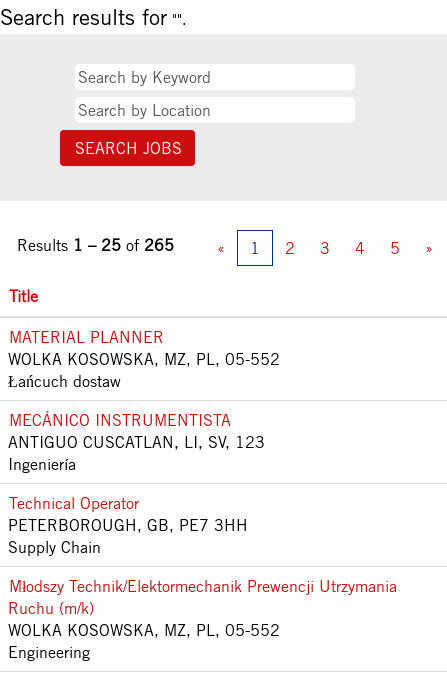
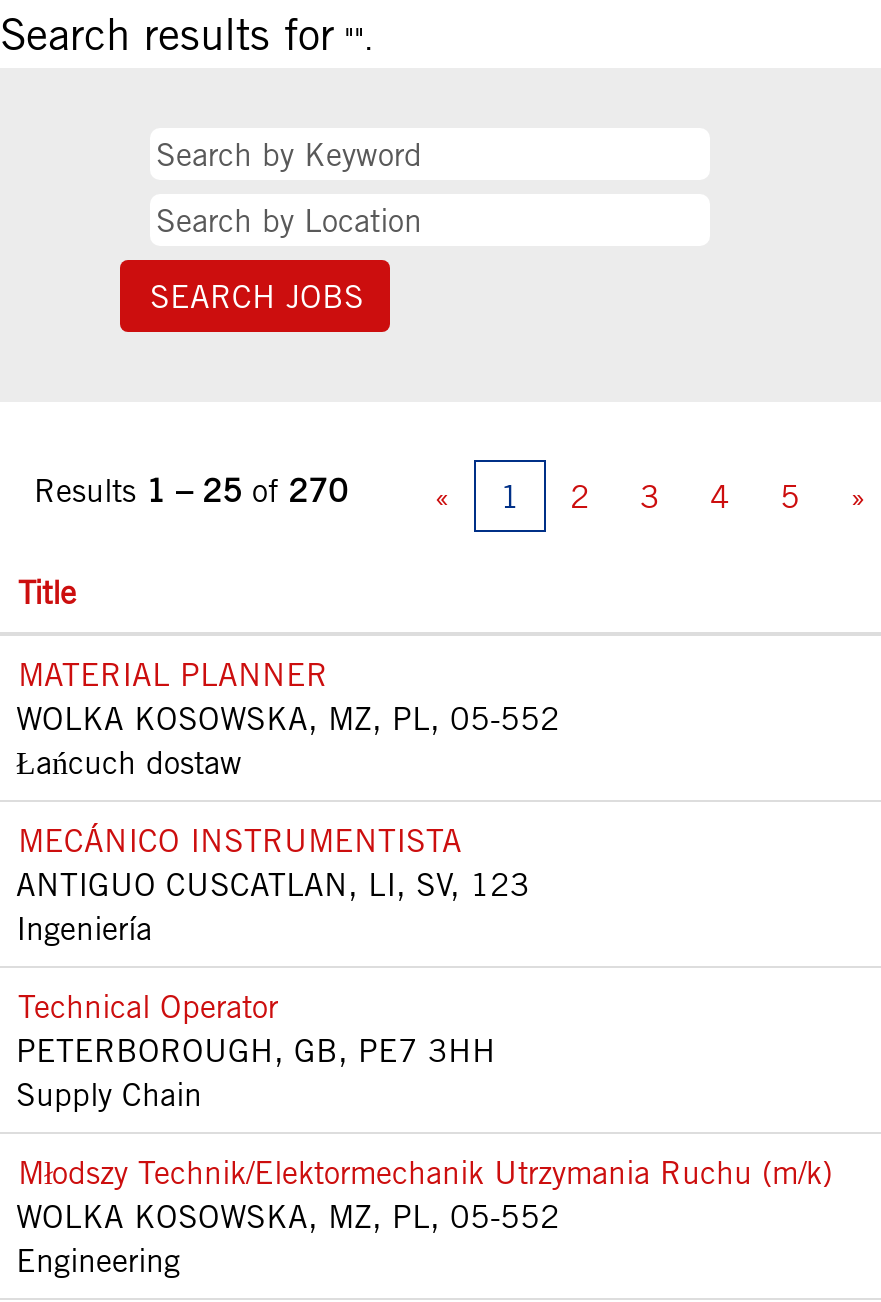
- Results 1 – 25 of 265
+ Results 1 – 25 of 270

- Młodszy Technik/Elektormechanik Prewencji Utrzymania
- Ruchu (m/k)
+ Młodszy Technik/Elektormechanik Utrzymania Ruchu (m/k)
